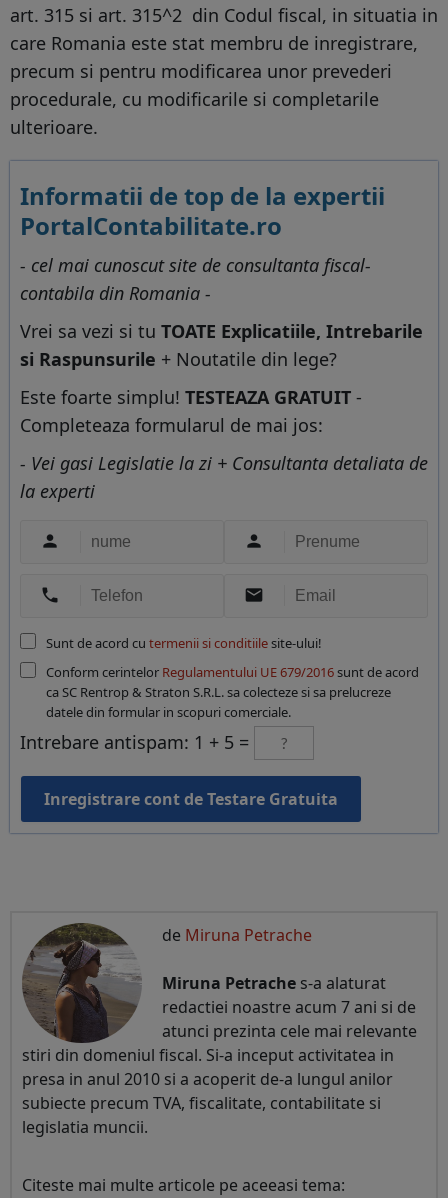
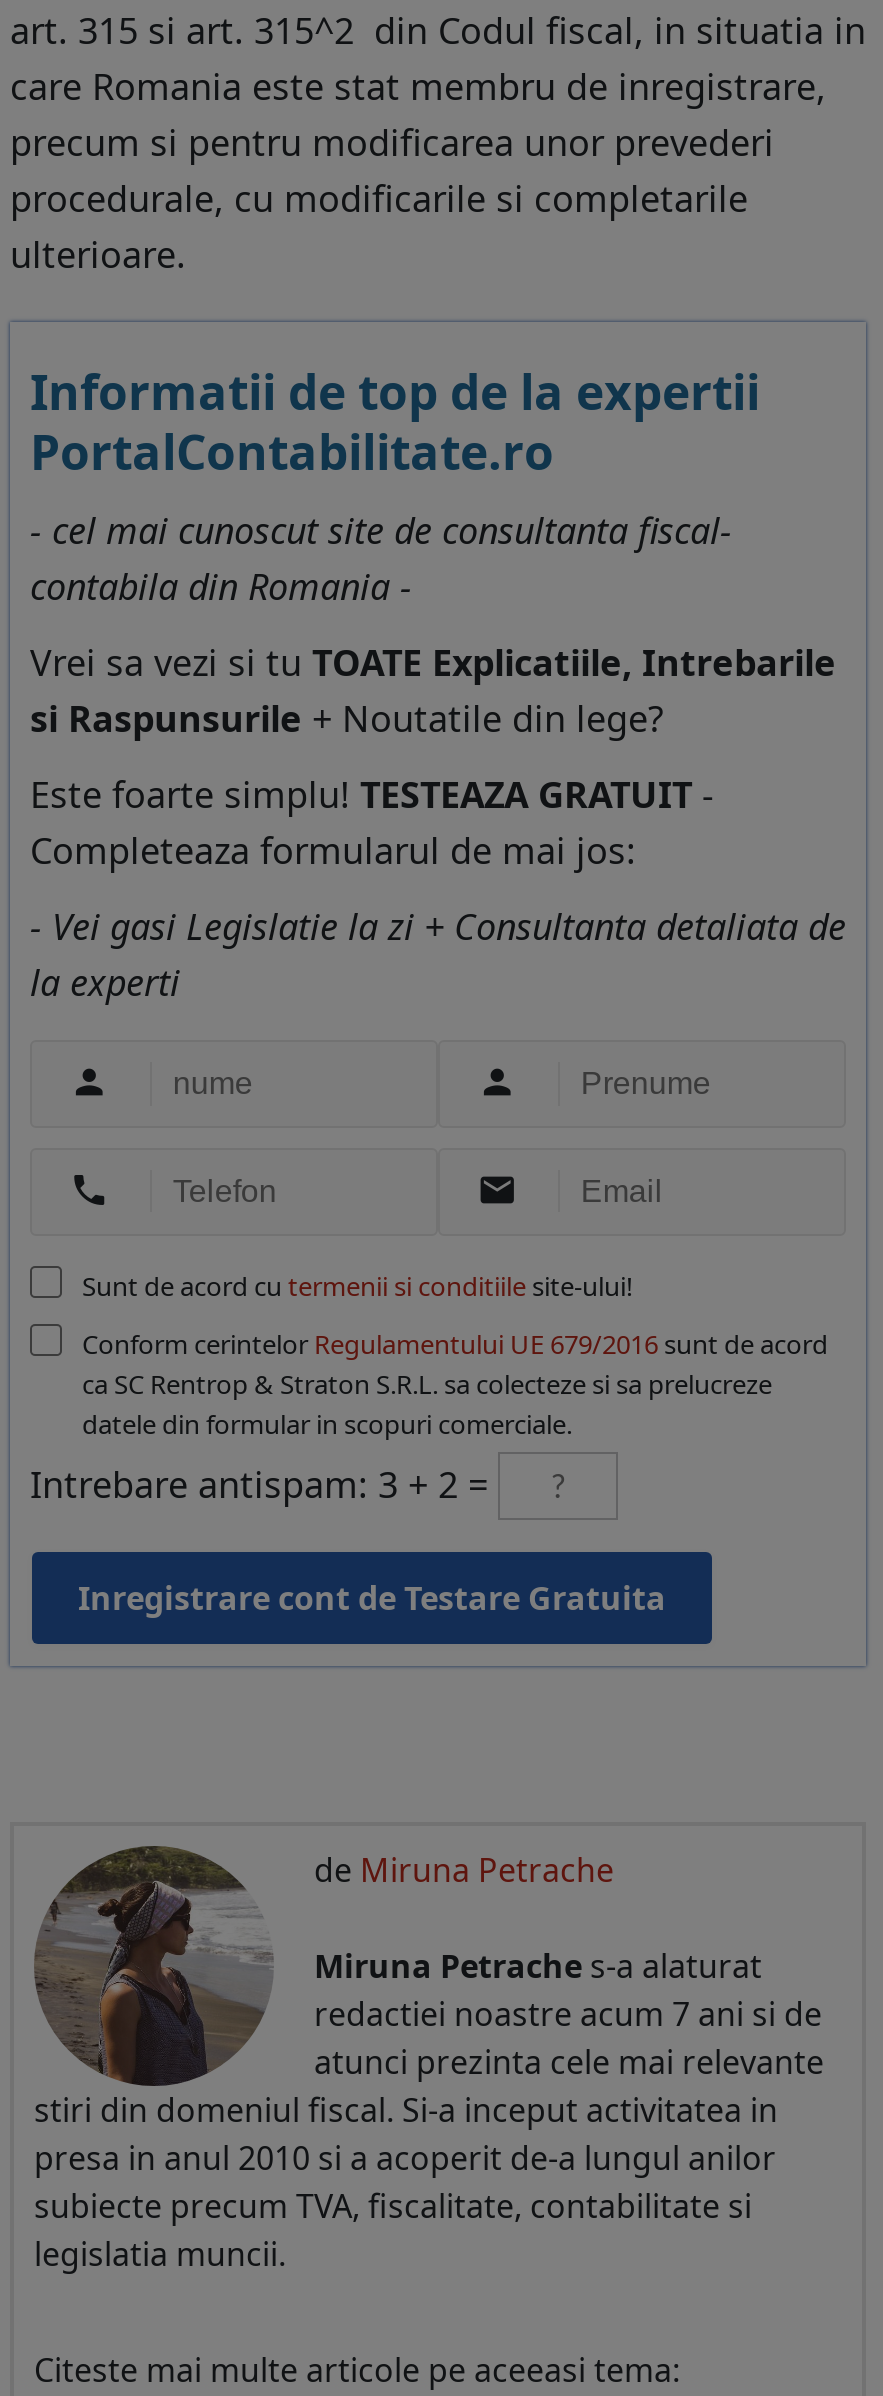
- Intrebare antispam: 1 + 5 =
+ Intrebare antispam: 3 + 2 =
